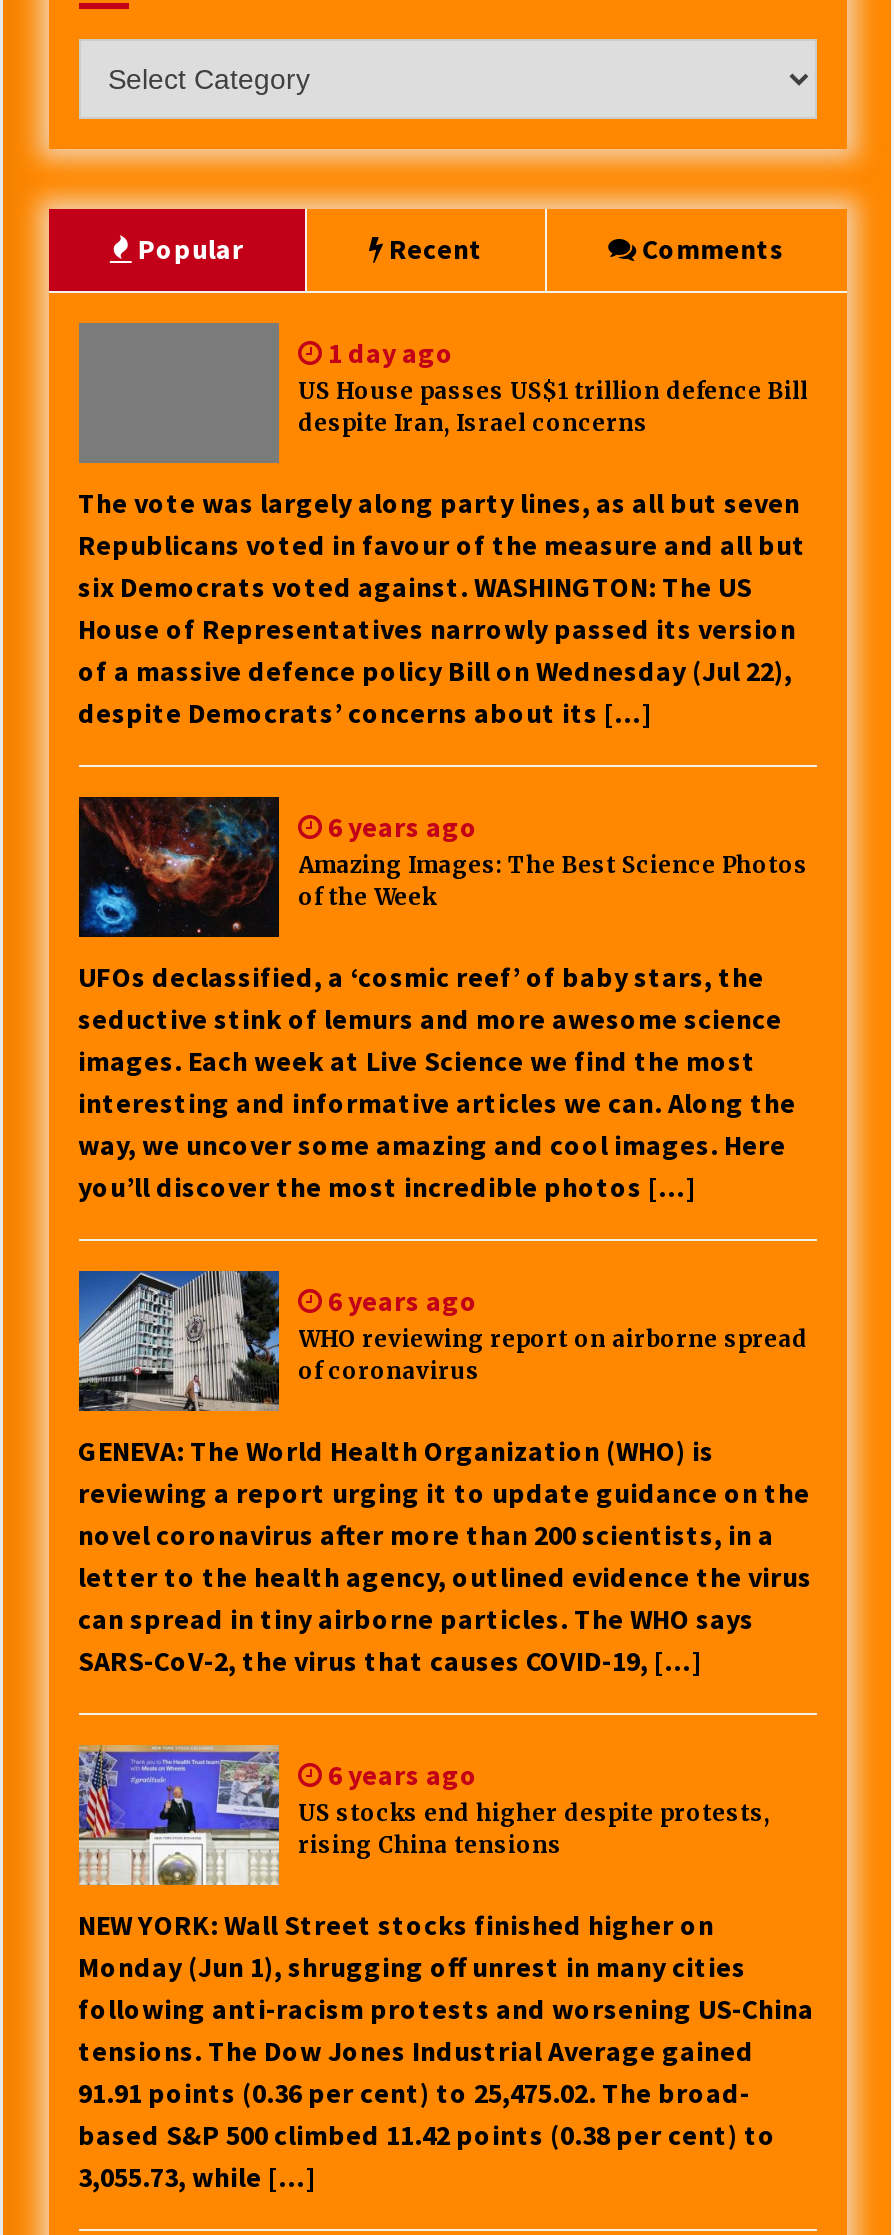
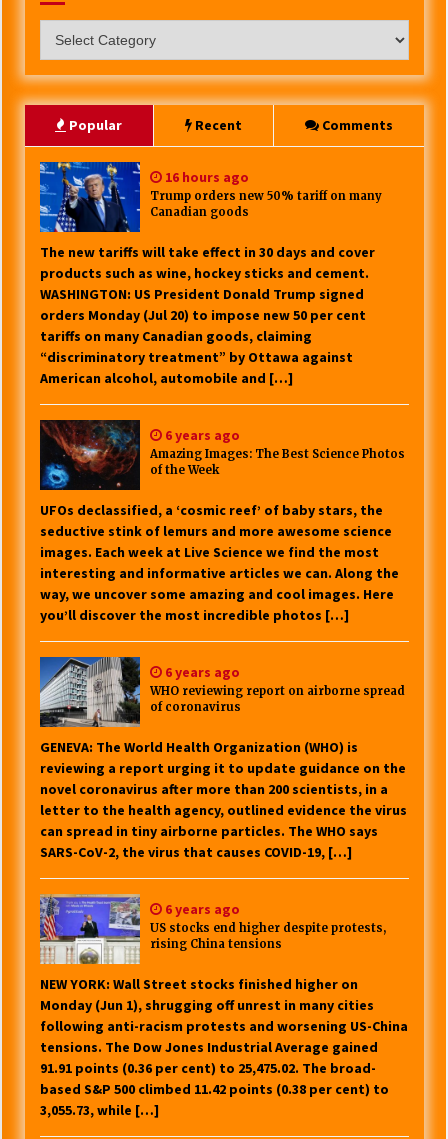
+ [image]

- 1 day ago
- US House passes US$1 trillion defence Bill
- despite Iran, Israel concerns
+ 16 hours ago
+ Trump orders new 50% tariff on many
+ Canadian goods

- The vote was largely along party lines, as all but seven
- Republicans voted in favour of the measure and all but
- six Democrats voted against. WASHINGTON: The US
- House of Representatives narrowly passed its version
- of a massive defence policy Bill on Wednesday (Jul 22),
- despite Democrats’ concerns about its […]
+ The new tariffs will take effect in 30 days and cover
+ products such as wine, hockey sticks and cement.
+ WASHINGTON: US President Donald Trump signed
+ orders Monday (Jul 20) to impose new 50 per cent
+ tariffs on many Canadian goods, claiming
+ “discriminatory treatment” by Ottawa against
+ American alcohol, automobile and […]
